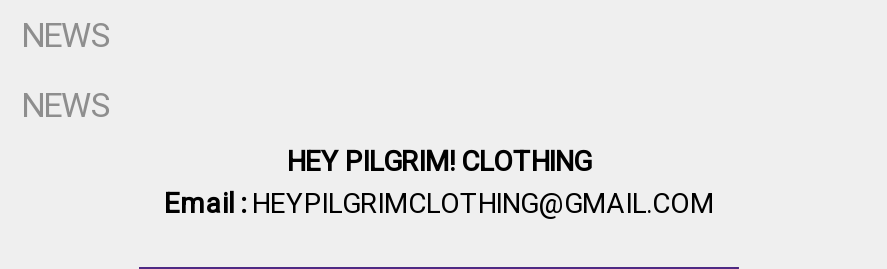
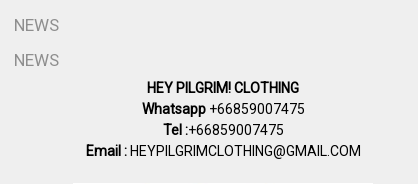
+ Whatsapp +66859007475
+ Tel : +66859007475
